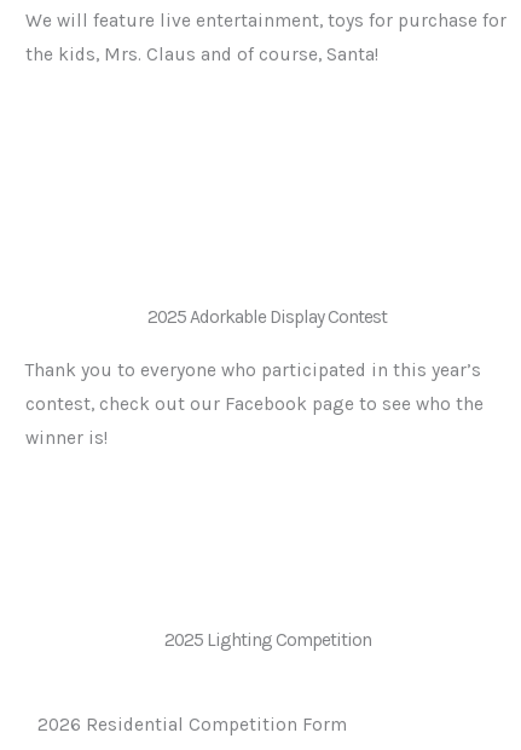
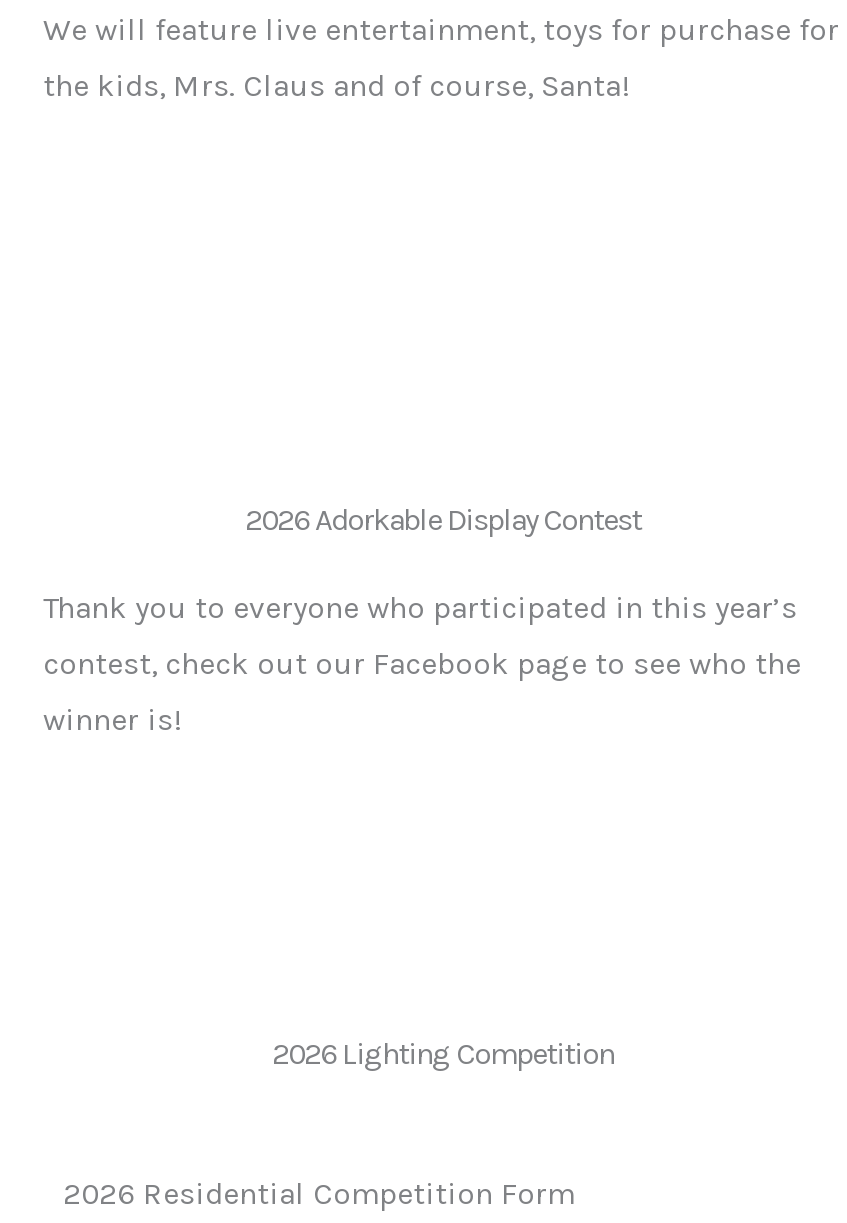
- 2025 Adorkable Display Contest
+ 2026 Adorkable Display Contest

- 2025 Lighting Competition
+ 2026 Lighting Competition
